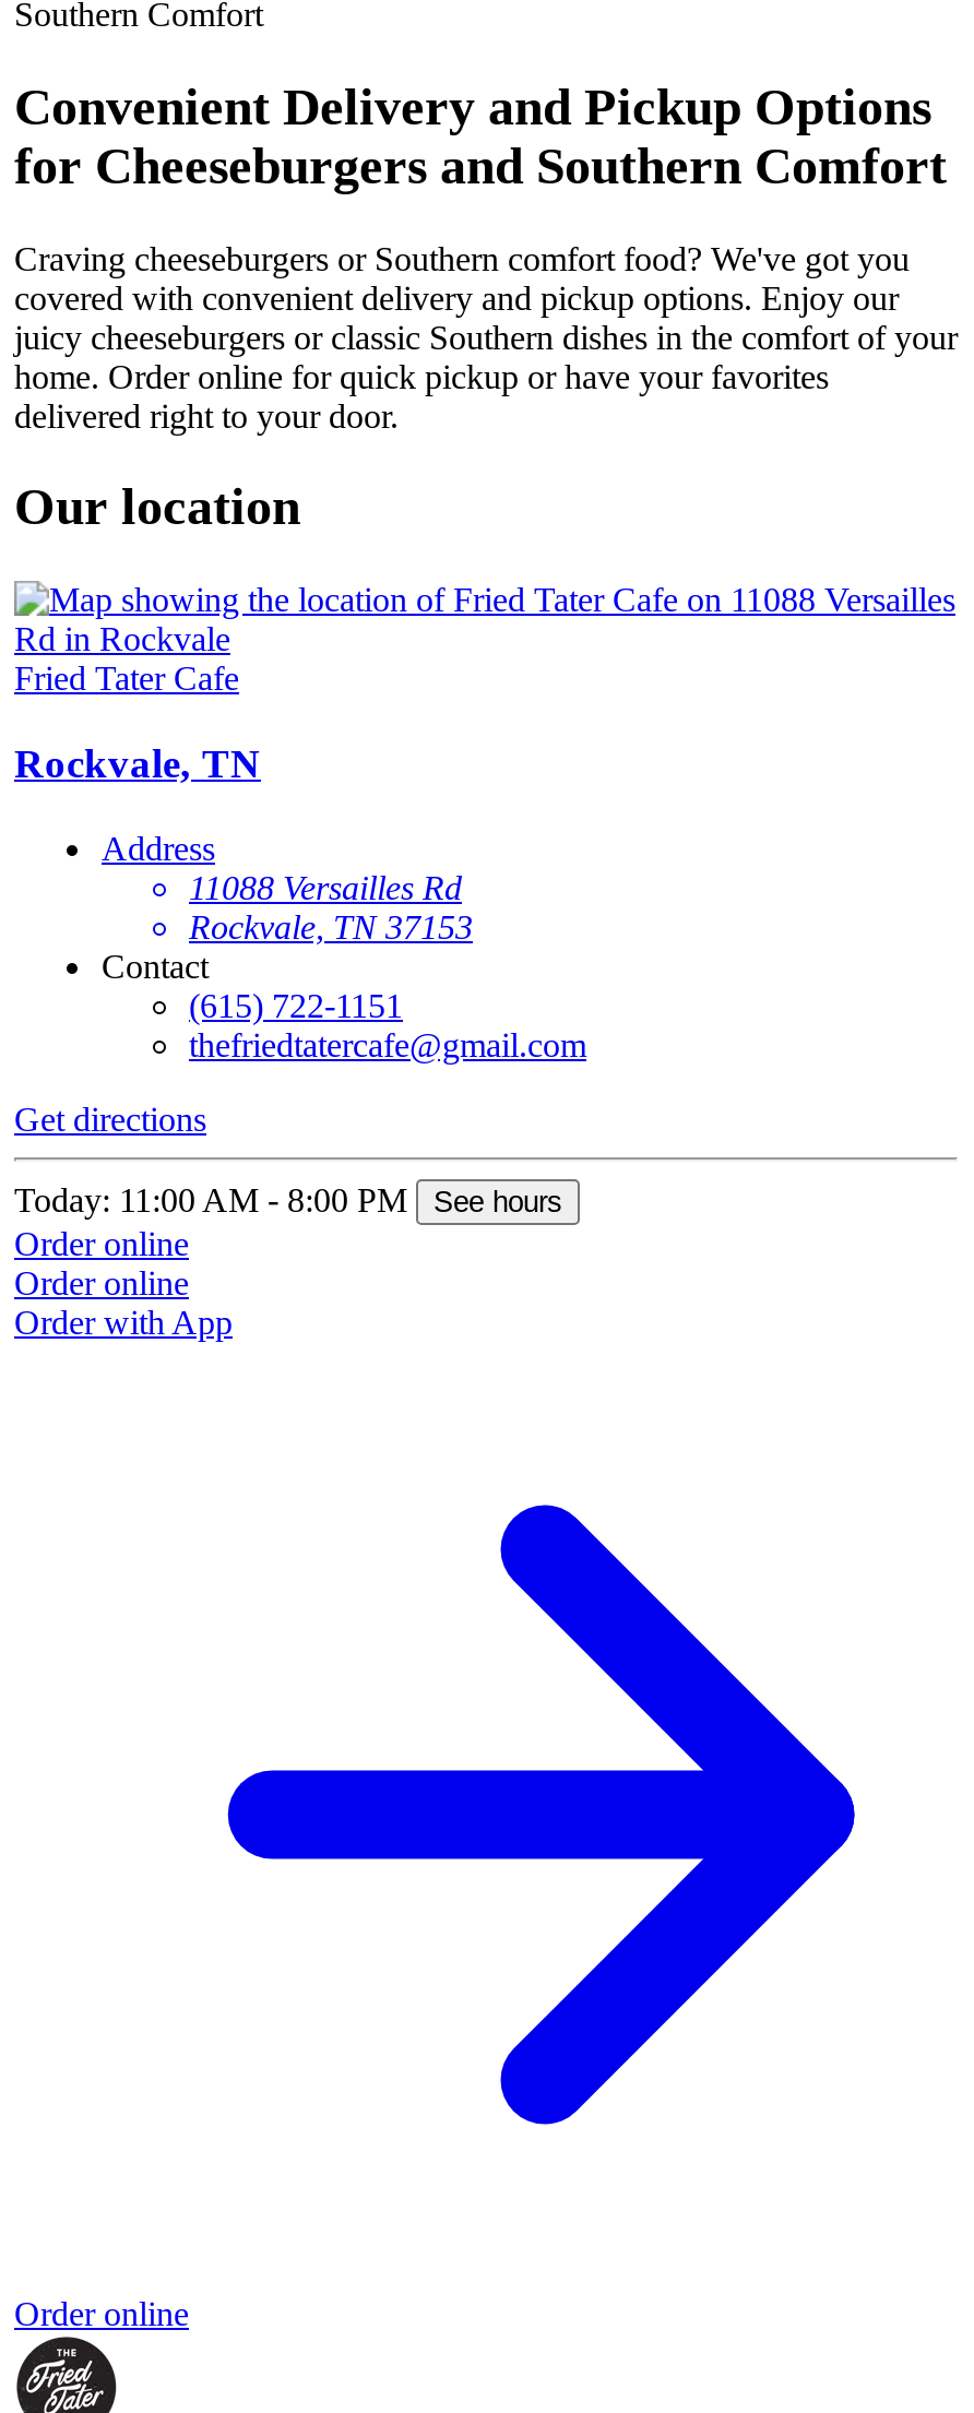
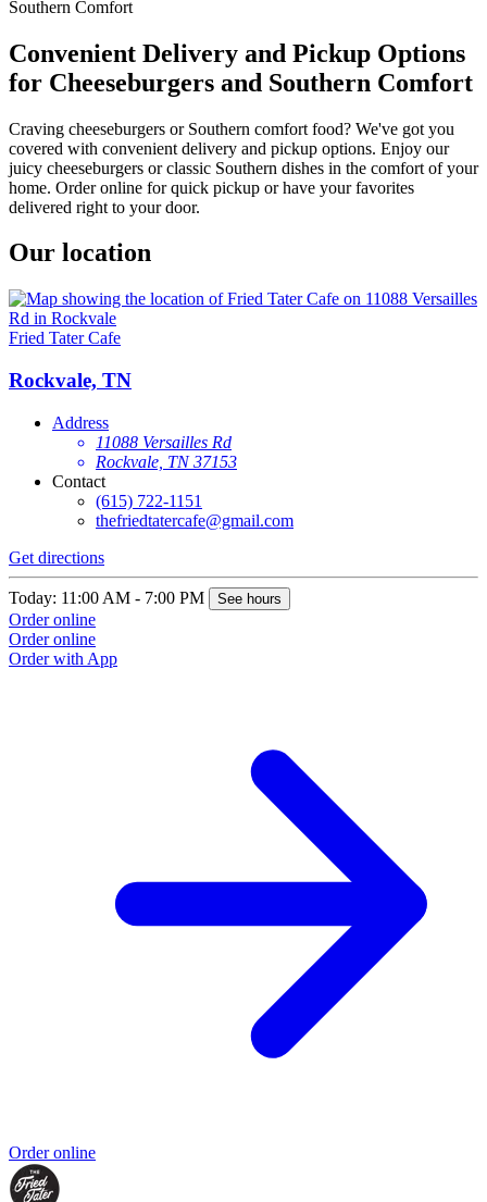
- Today: 11:00 AM - 8:00 PM See hours
+ Today: 11:00 AM - 7:00 PM See hours
